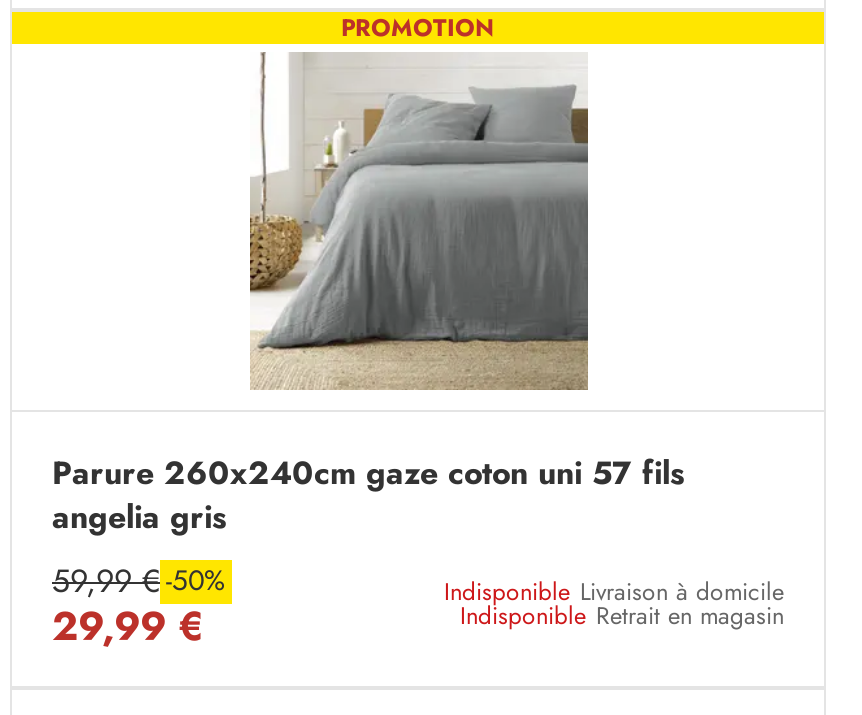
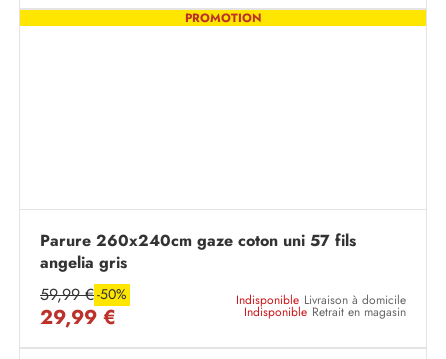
- [image]
